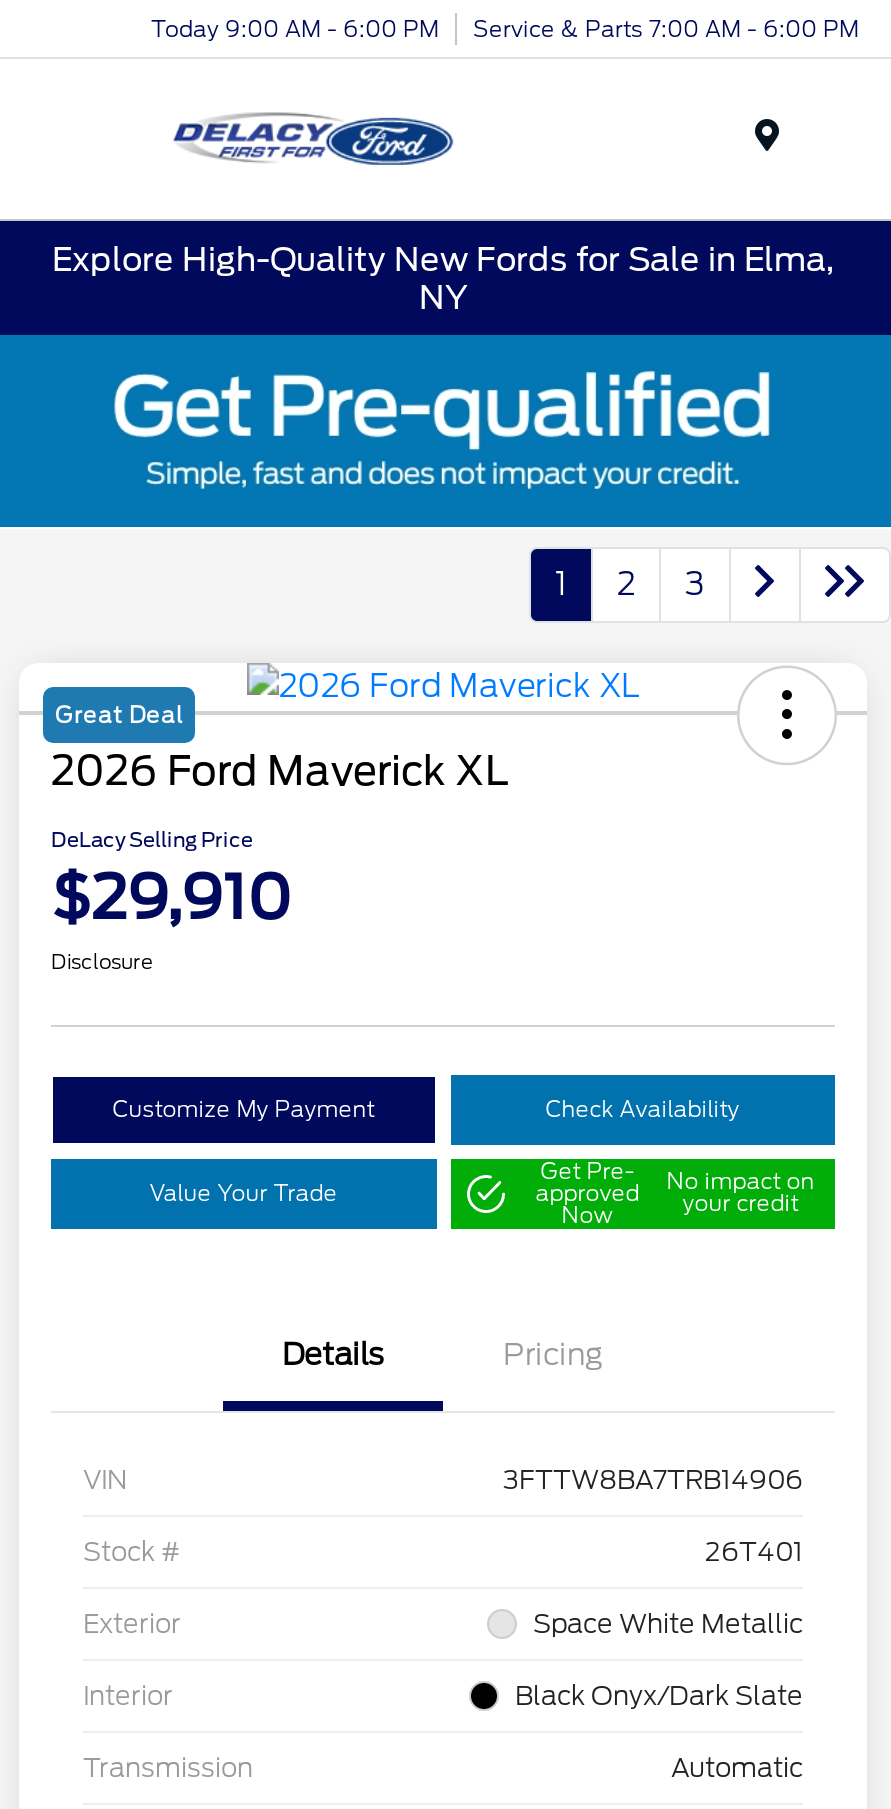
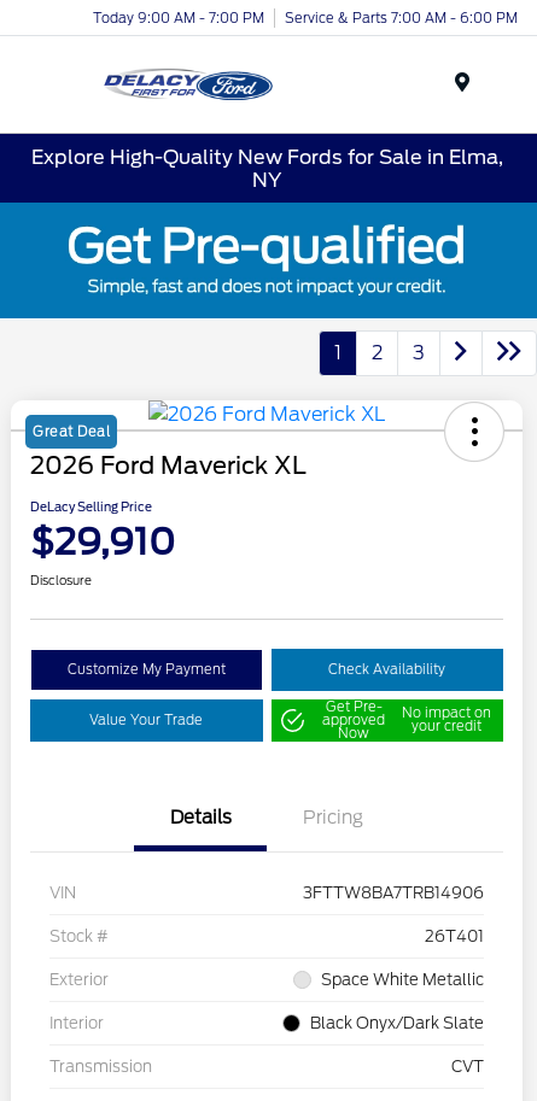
- Today 9:00 AM - 6:00 PM Service & Parts 7:00 AM - 6:00 PM
+ Today 9:00 AM - 7:00 PM Service & Parts 7:00 AM - 6:00 PM

- Automatic
+ CVT
